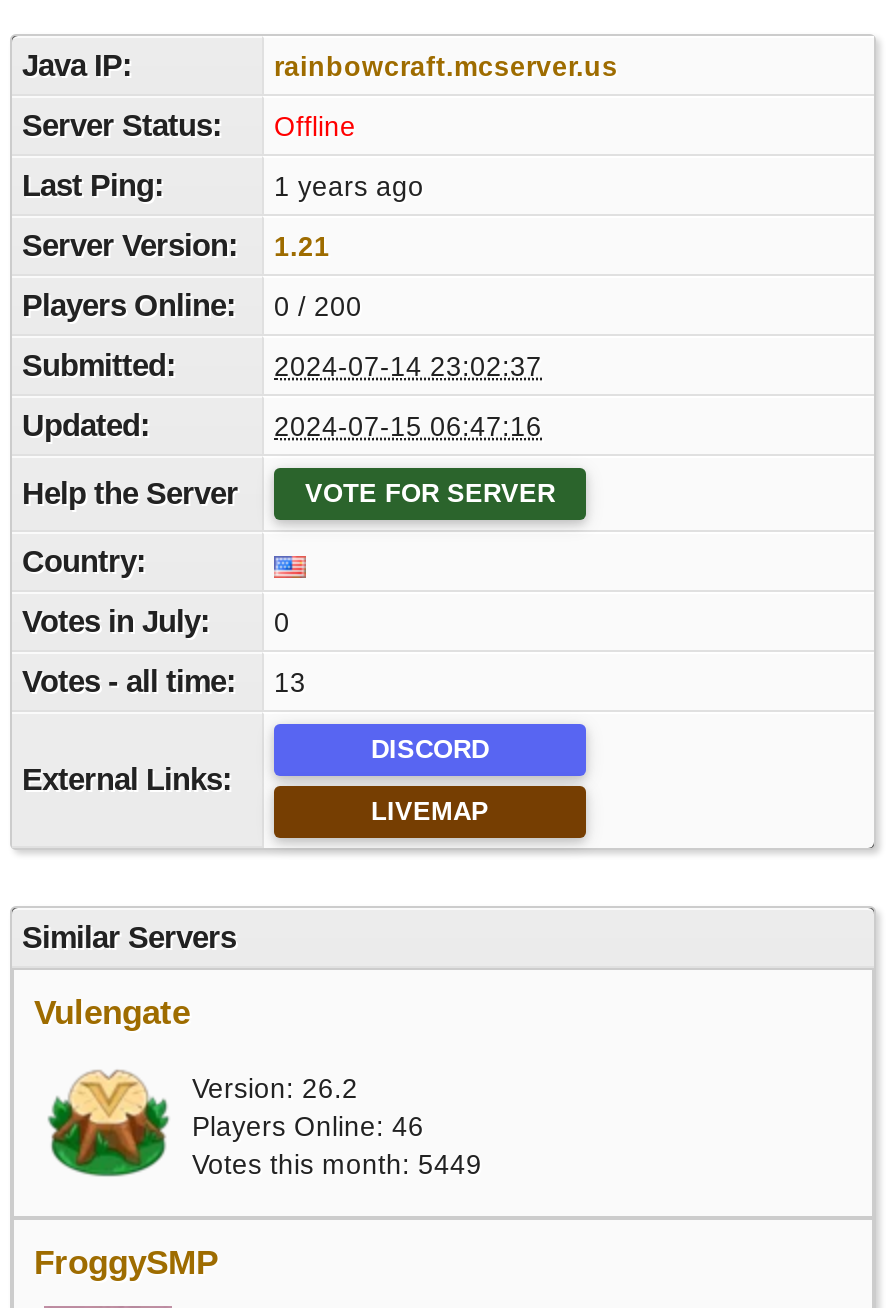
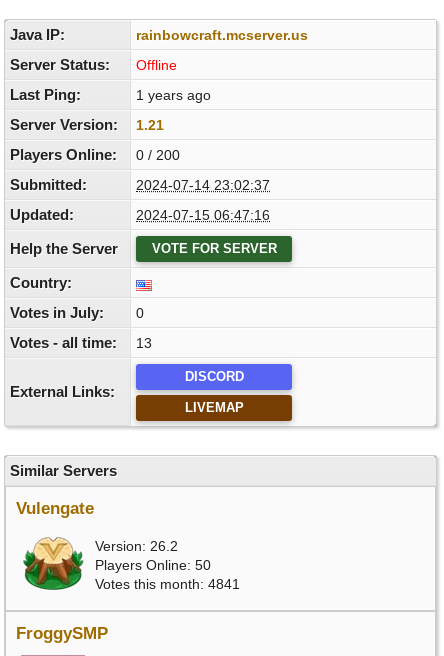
- Players Online: 46
+ Players Online: 50

- Votes this month: 5449
+ Votes this month: 4841
